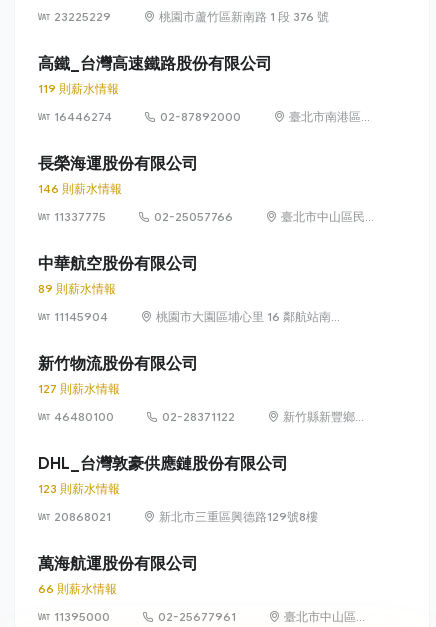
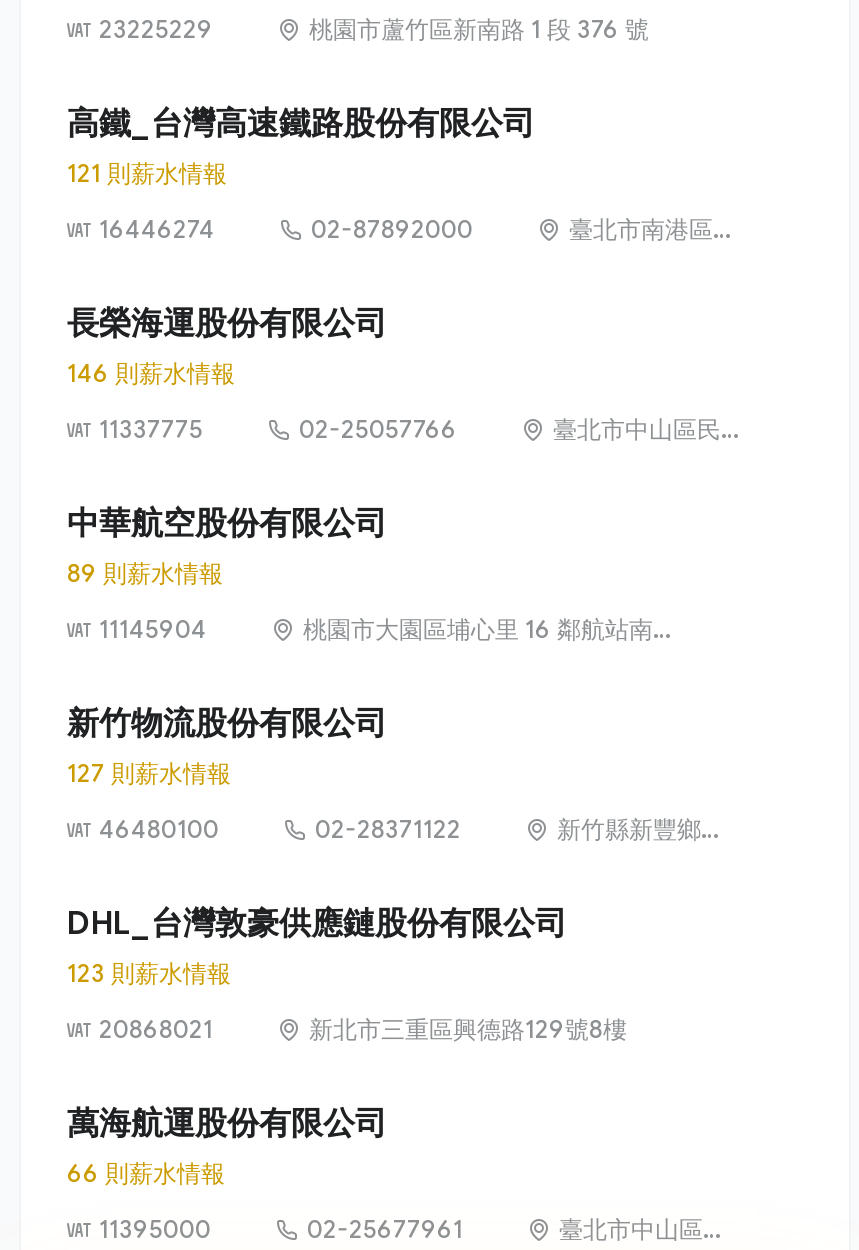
- 119 則薪水情報
+ 121 則薪水情報
